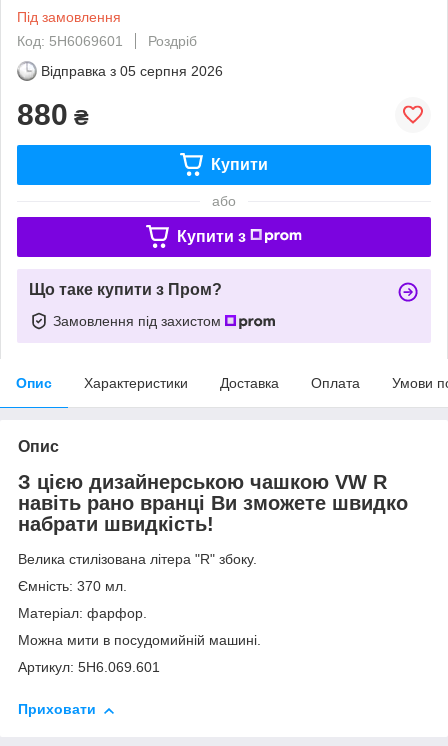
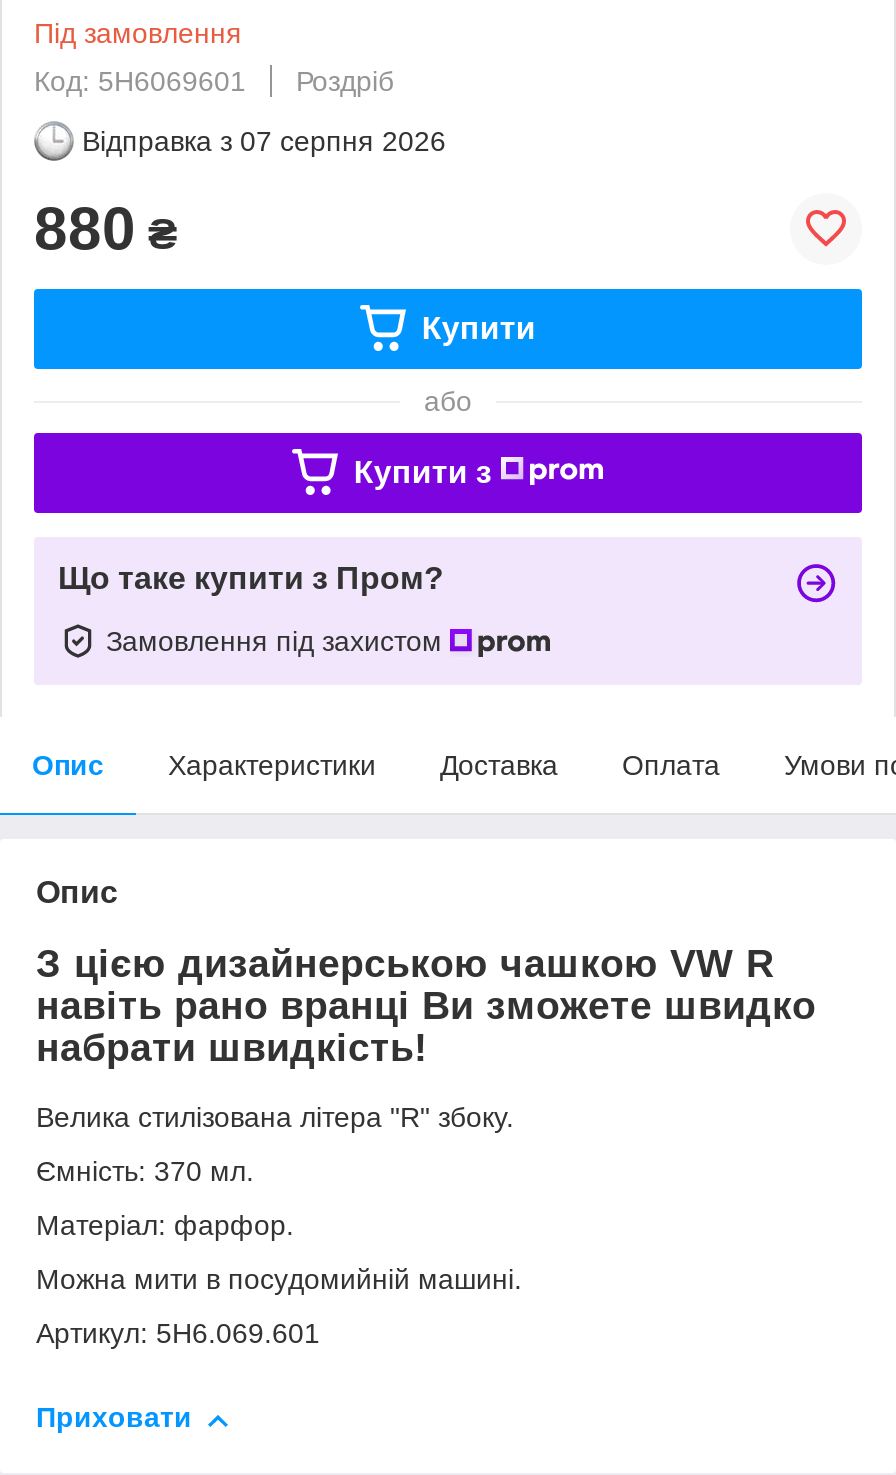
- Відправка з 05 серпня 2026
+ Відправка з 07 серпня 2026
